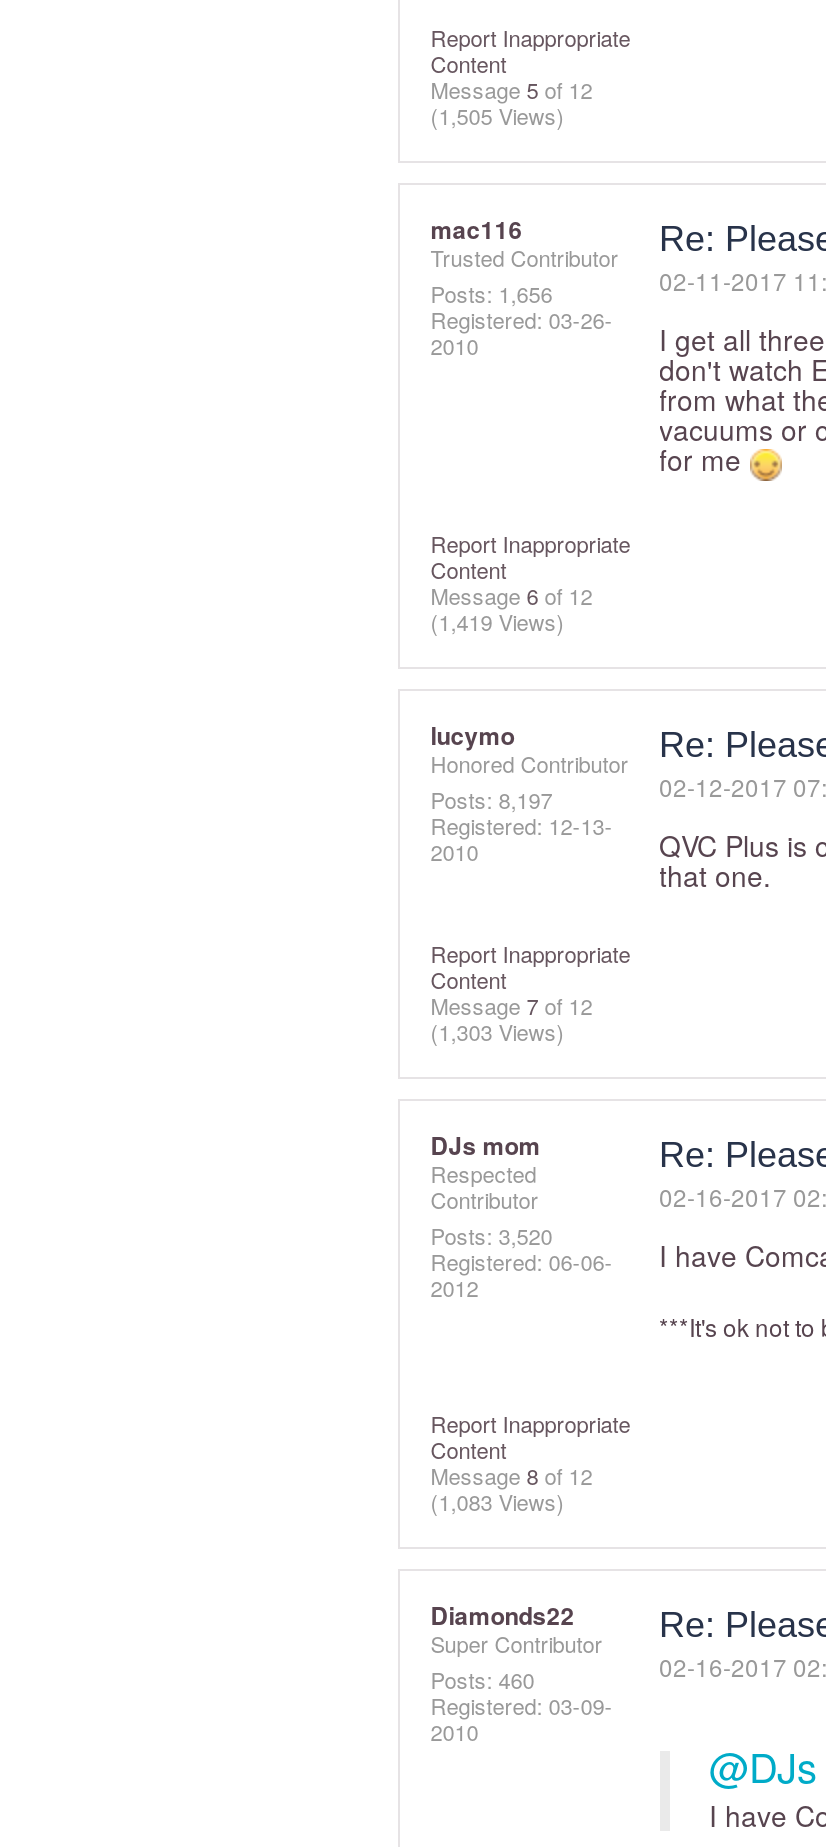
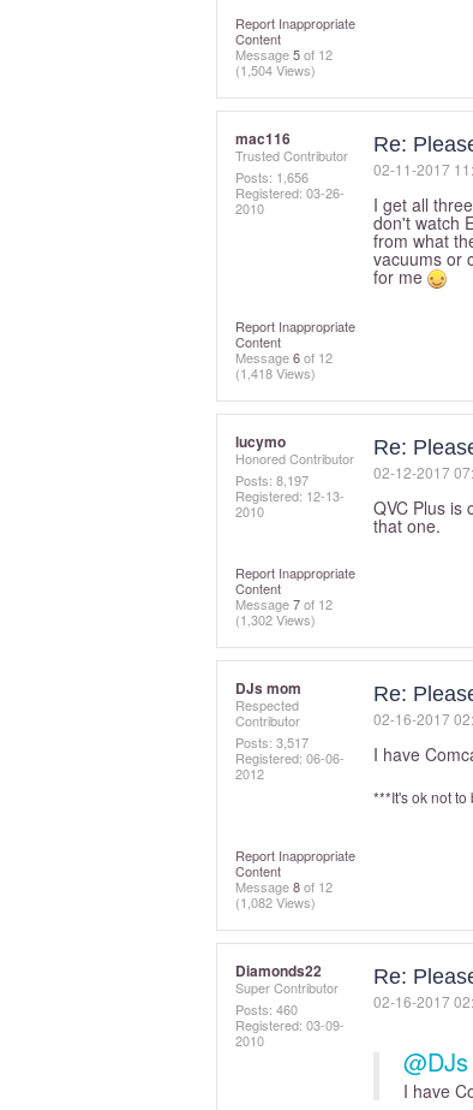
- (1,505 Views)
+ (1,504 Views)

- (1,419 Views)
+ (1,418 Views)

- (1,303 Views)
+ (1,302 Views)

- Posts: 3,520
+ Posts: 3,517

- (1,083 Views)
+ (1,082 Views)
